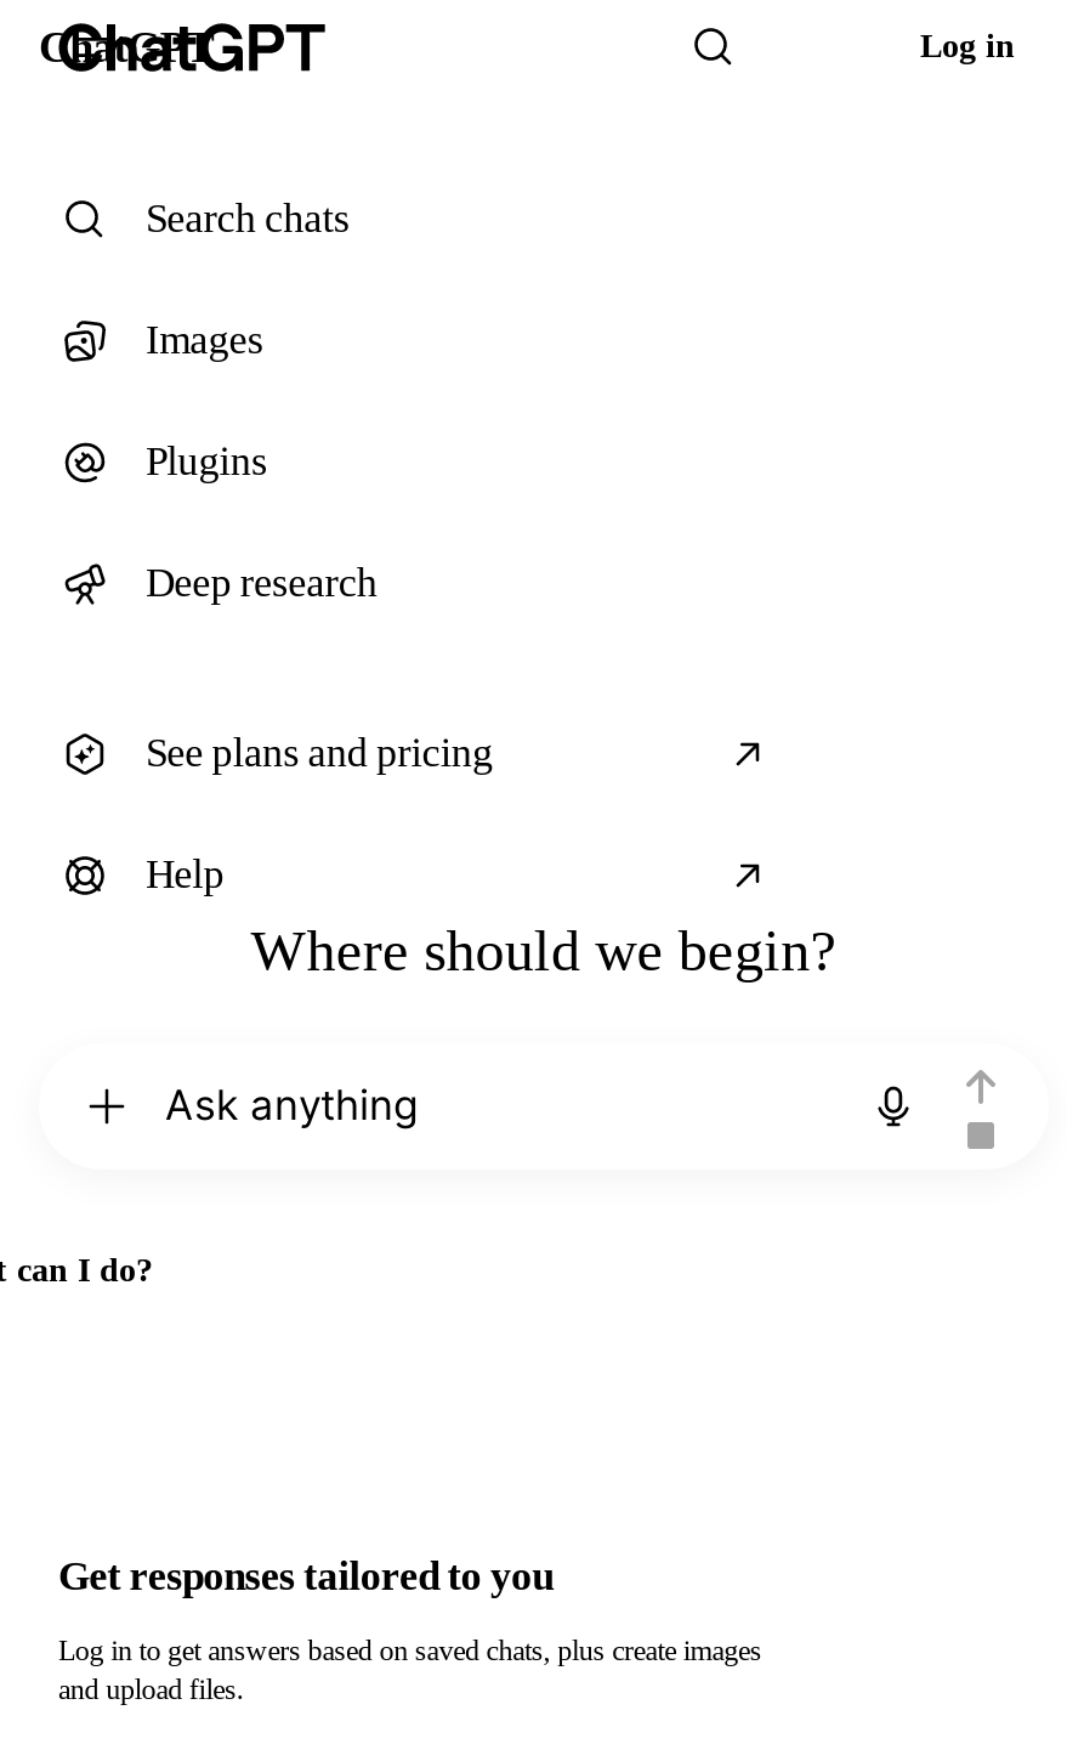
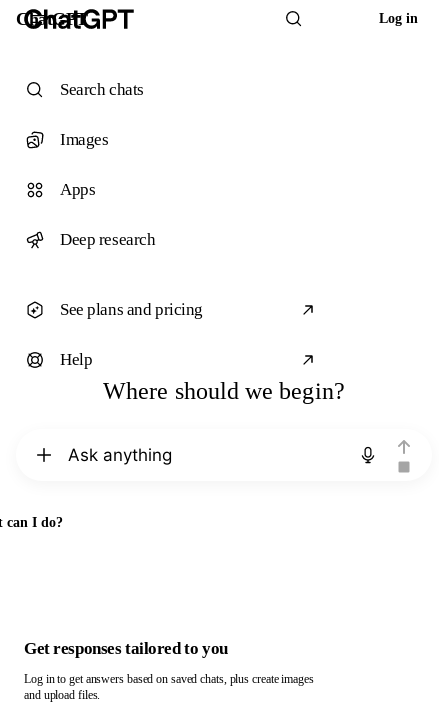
- Plugins
+ Apps
